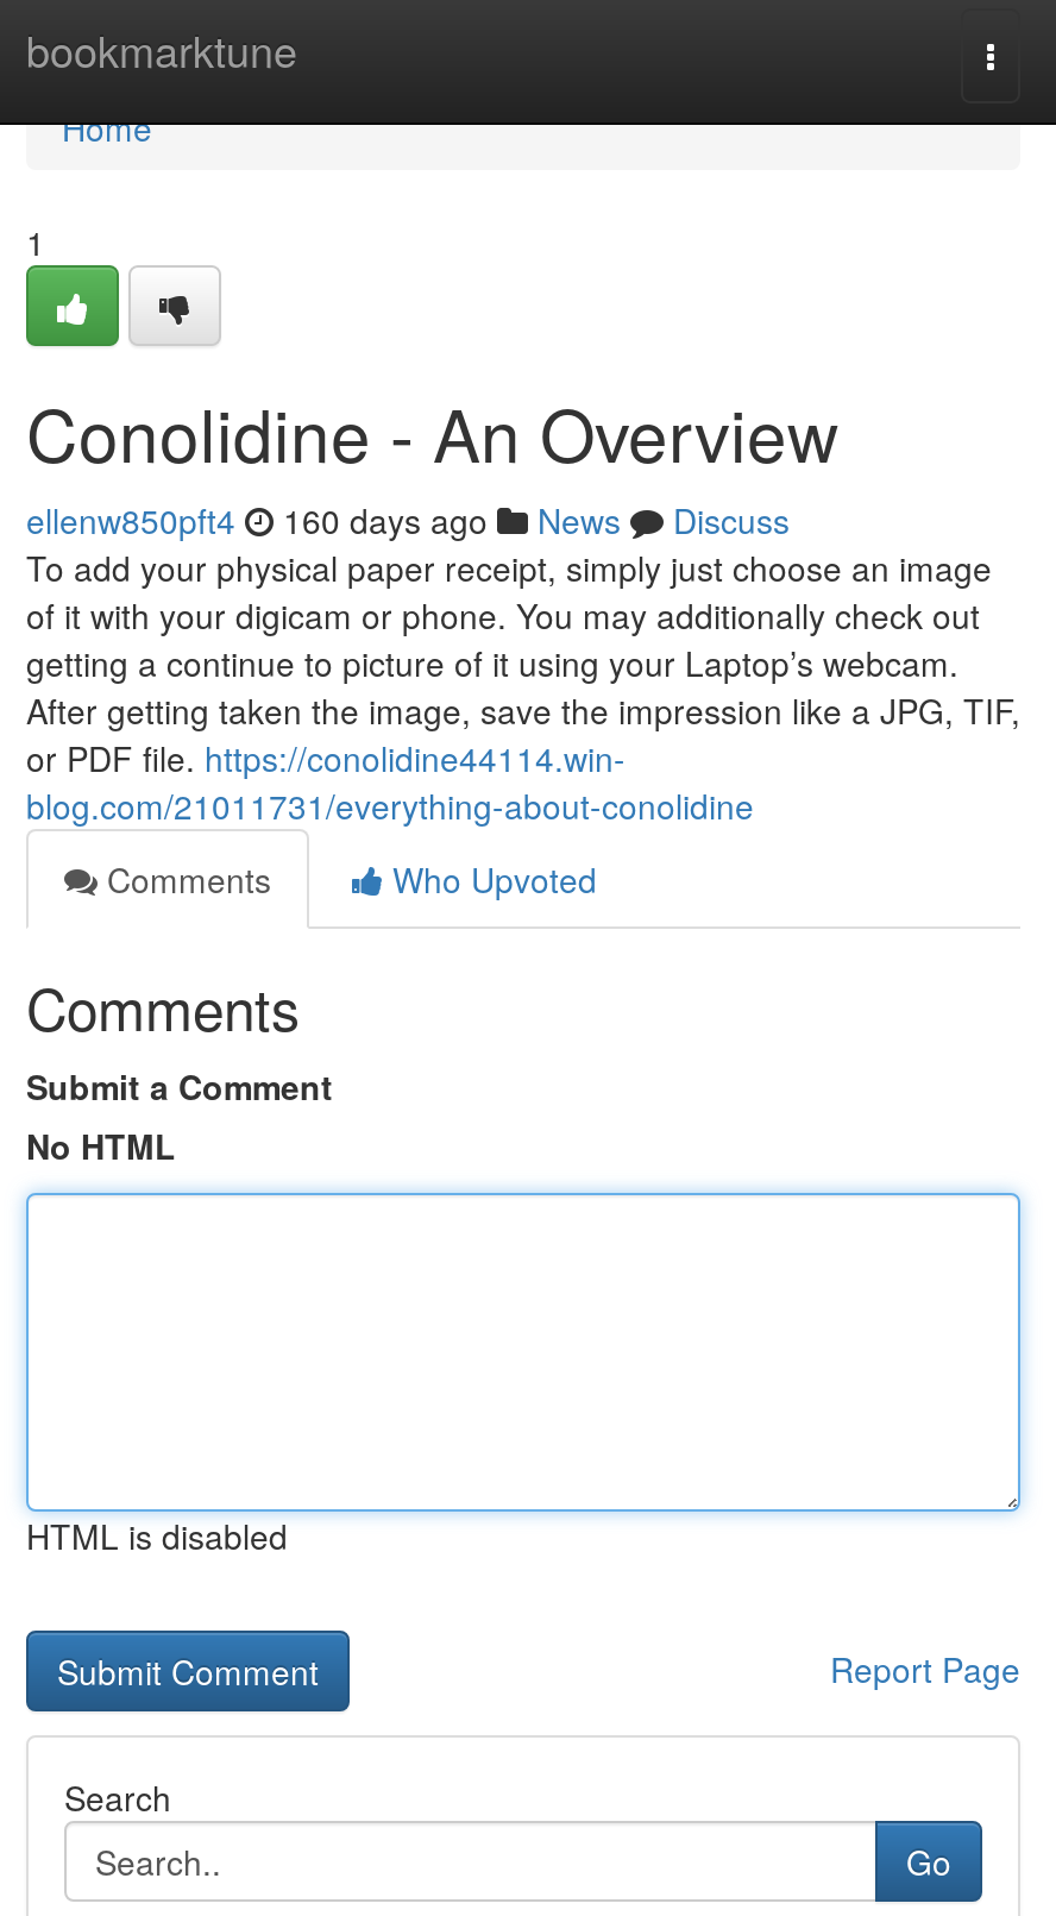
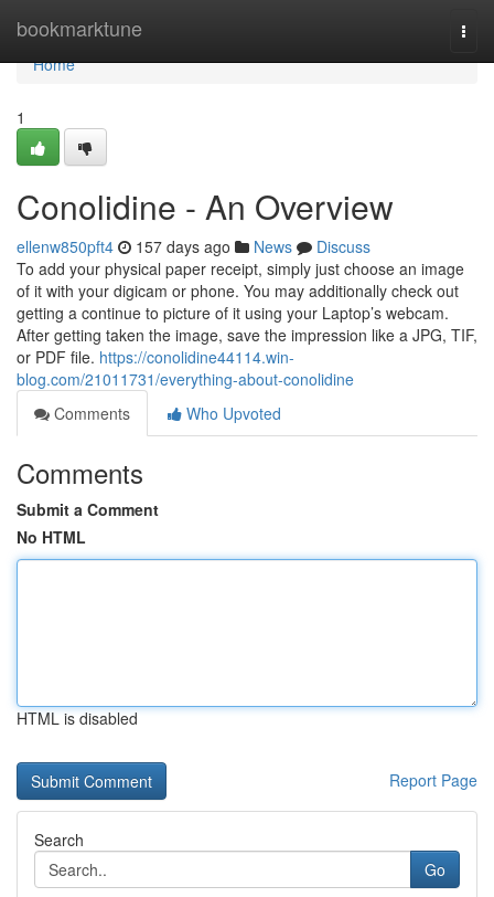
- ellenw850pft4 160 days ago News Discuss
+ ellenw850pft4 157 days ago News Discuss
